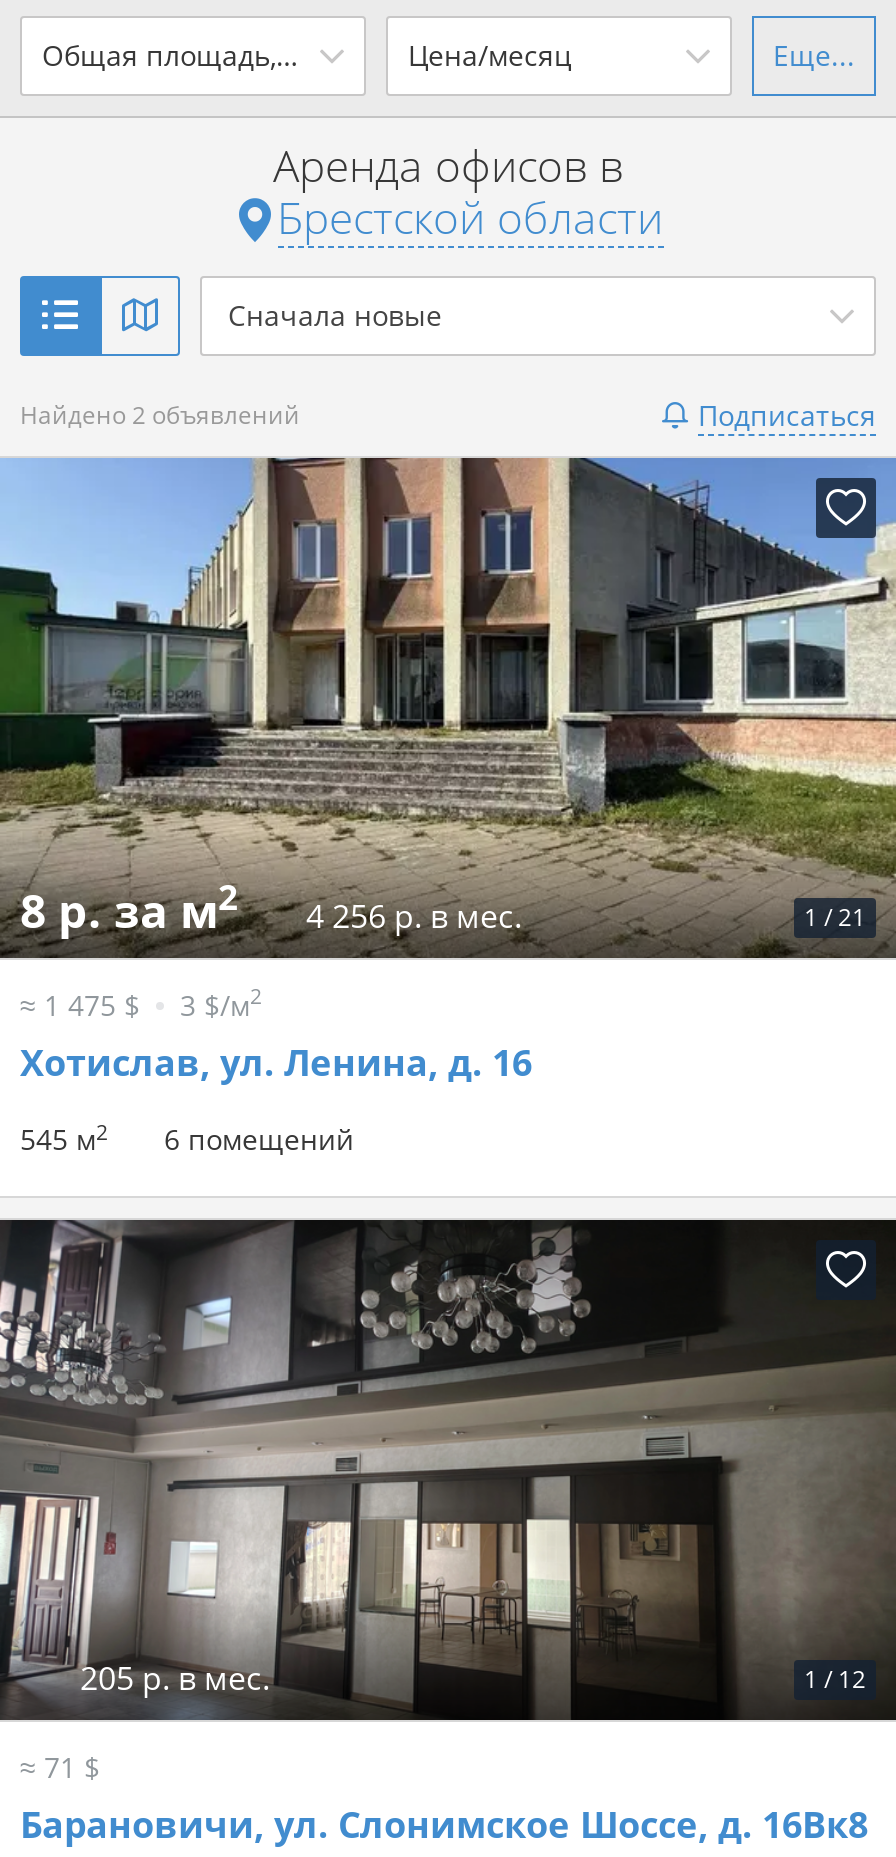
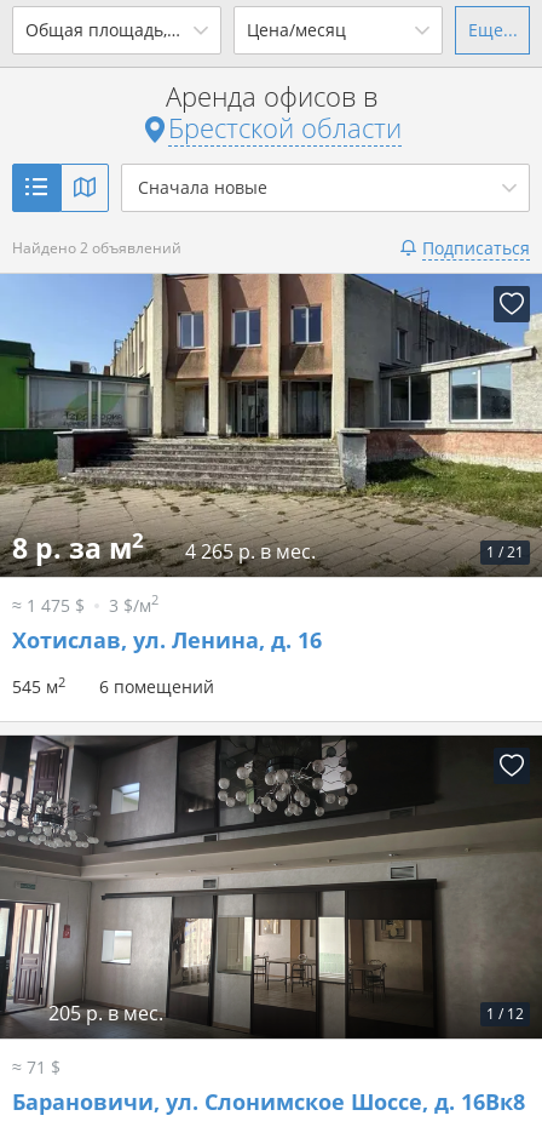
- 8 р. за м2 4 256 р. в мес.
+ 8 р. за м2 4 265 р. в мес.
